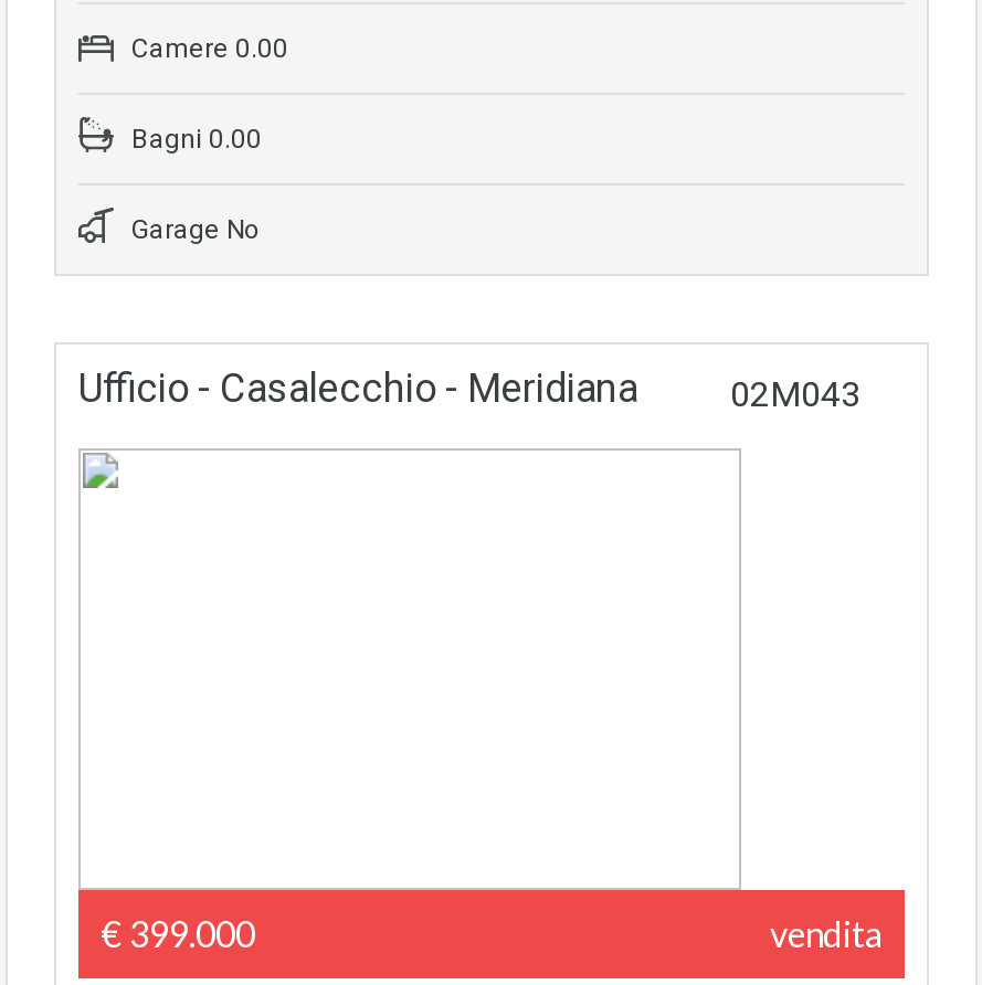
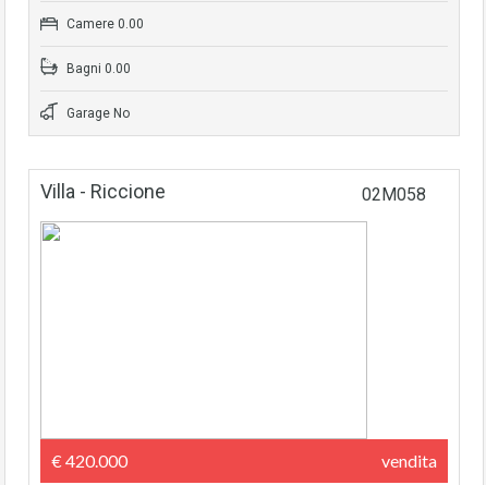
- Ufficio - Casalecchio - Meridiana
- 02M043
+ Villa - Riccione
+ 02M058

- € 399.000
+ € 420.000
